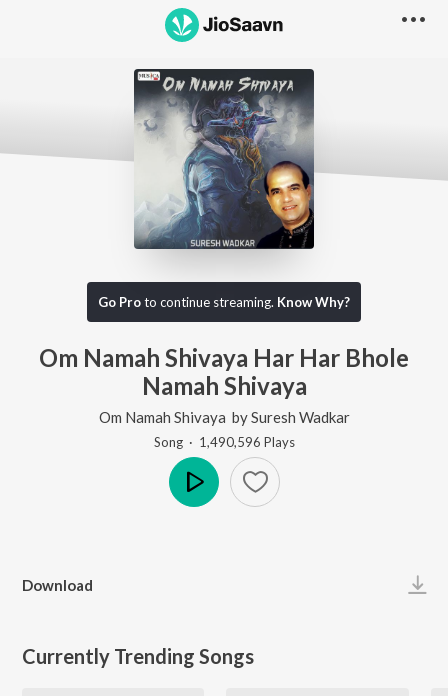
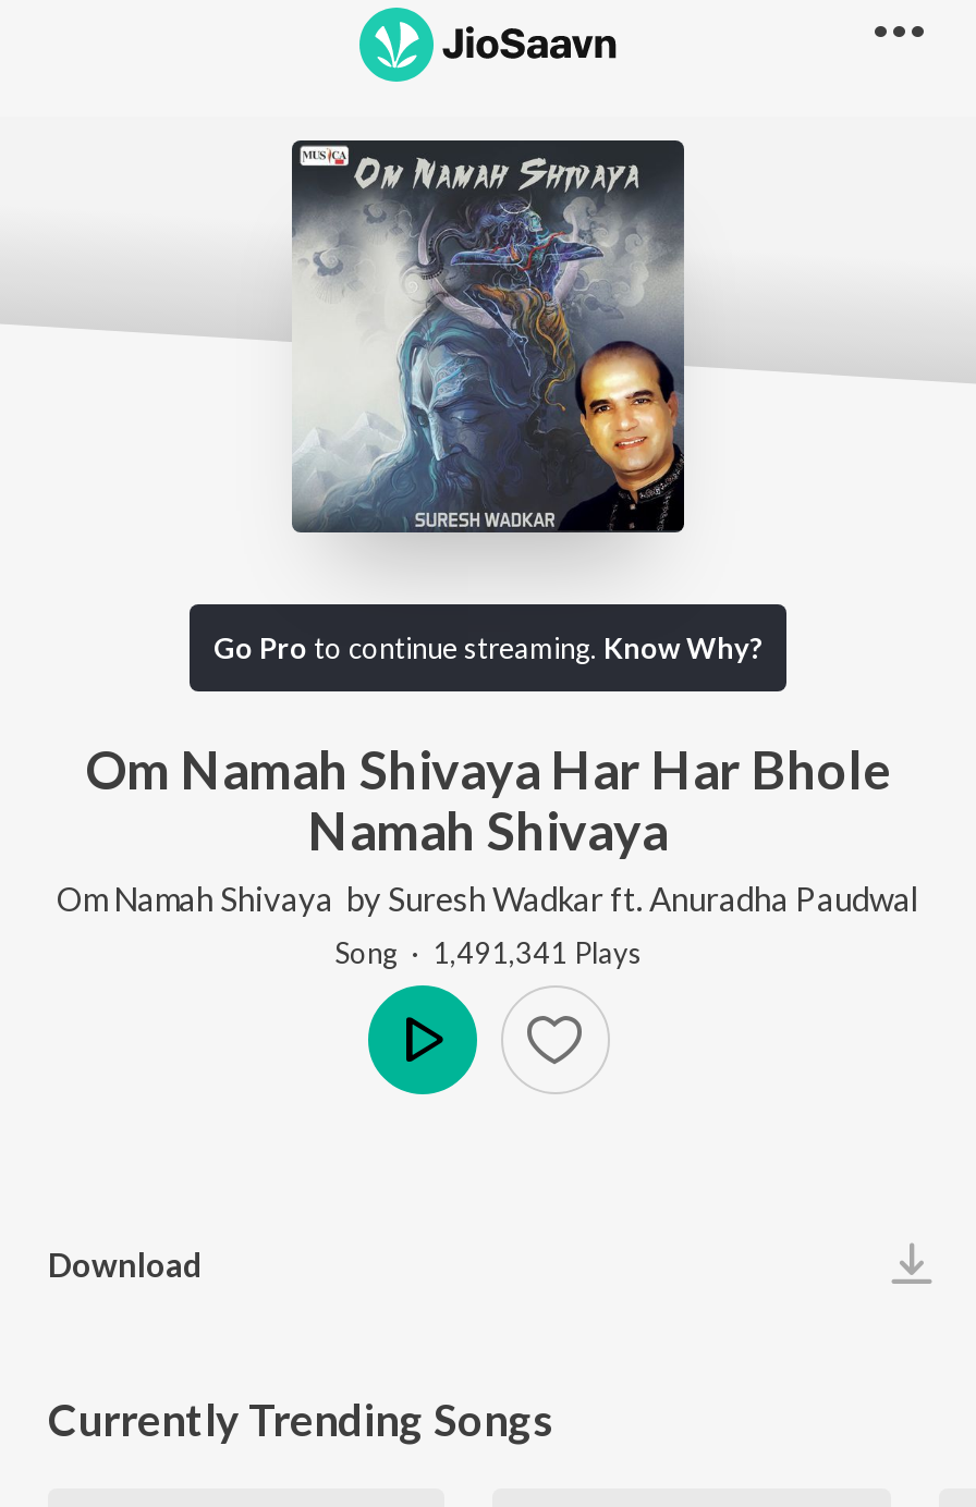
- Om Namah Shivaya by Suresh Wadkar
+ Om Namah Shivaya by Suresh Wadkar ft. Anuradha Paudwal

- Song · 1,490,596 Plays
+ Song · 1,491,341 Plays
